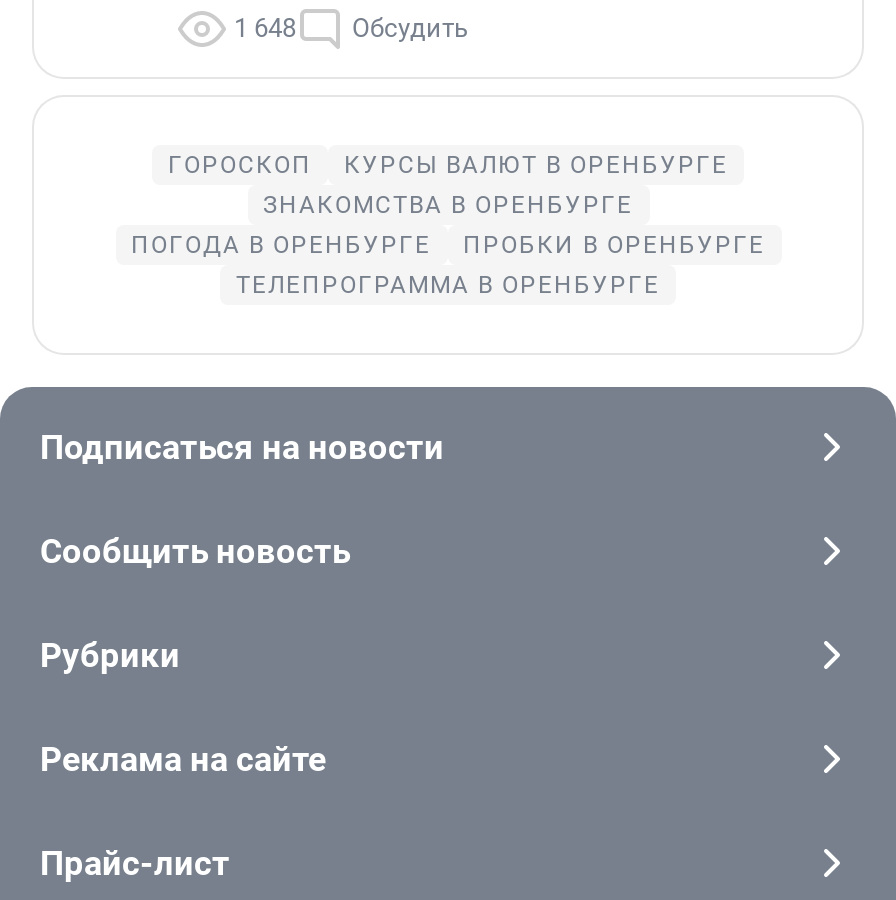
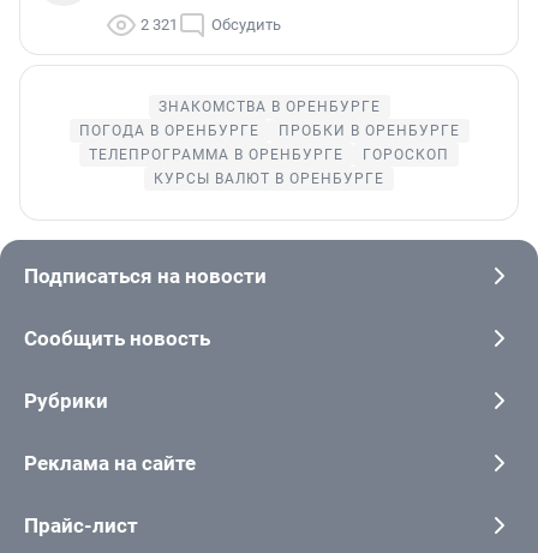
- 1 648 Обсудить
+ 2 321 Обсудить

moved down: ГОРОСКОП | КУРСЫ ВАЛЮТ В ОРЕНБУРГЕ

moved up: ЗНАКОМСТВА В ОРЕНБУРГЕ | ПОГОДА В ОРЕНБУРГЕ | ПРОБКИ В ОРЕНБУРГЕ | ТЕЛЕПРОГРАММА В ОРЕНБУРГЕ
